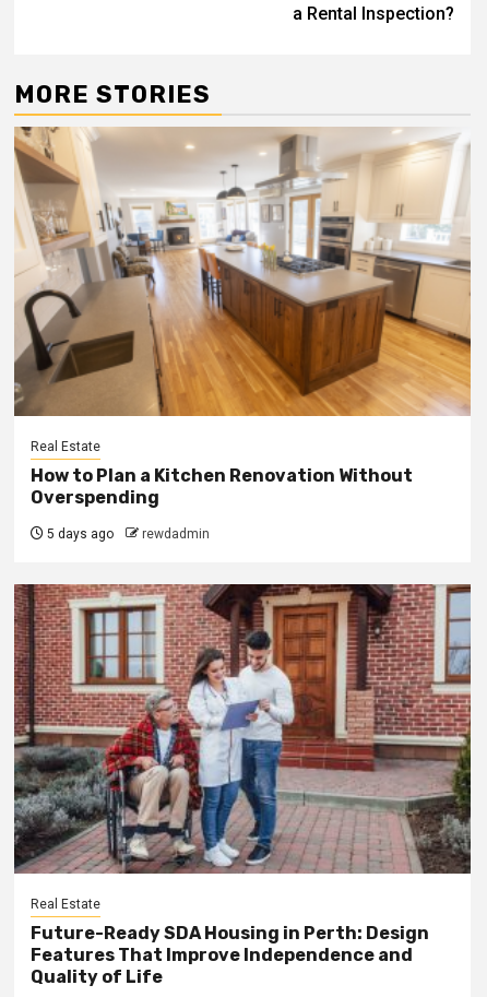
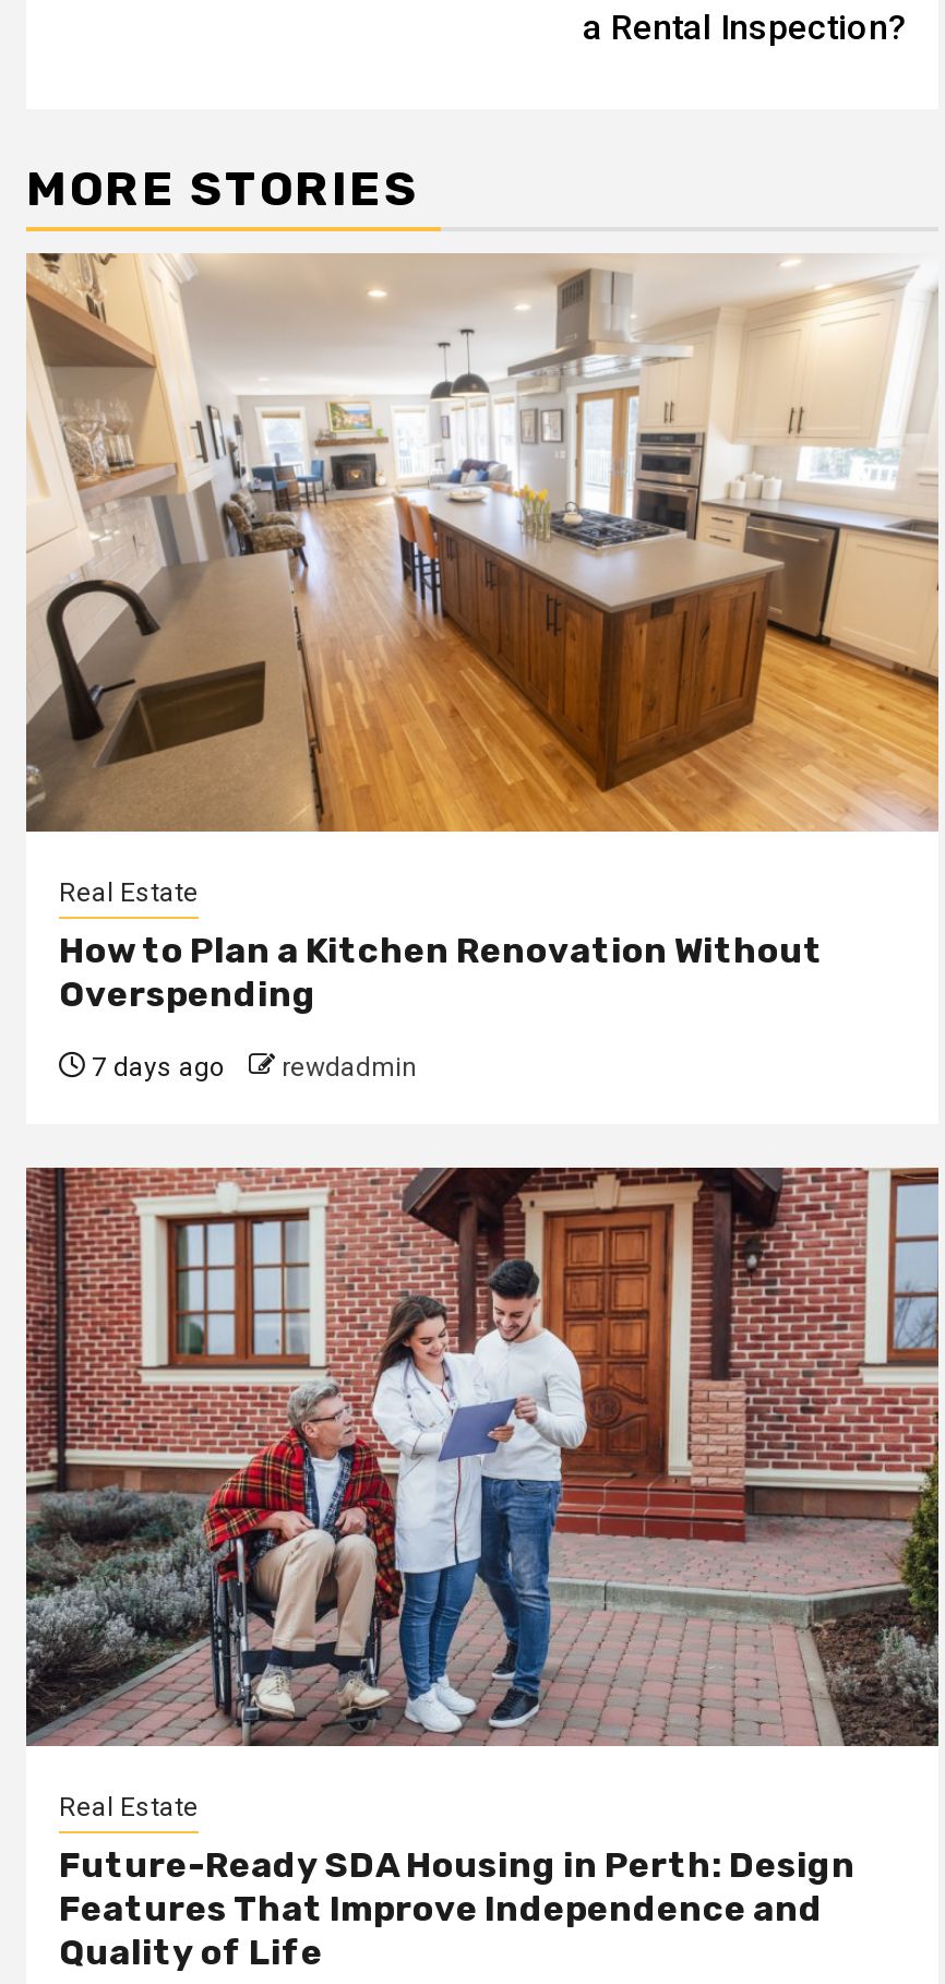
- 5 days ago rewdadmin
+ 7 days ago rewdadmin
